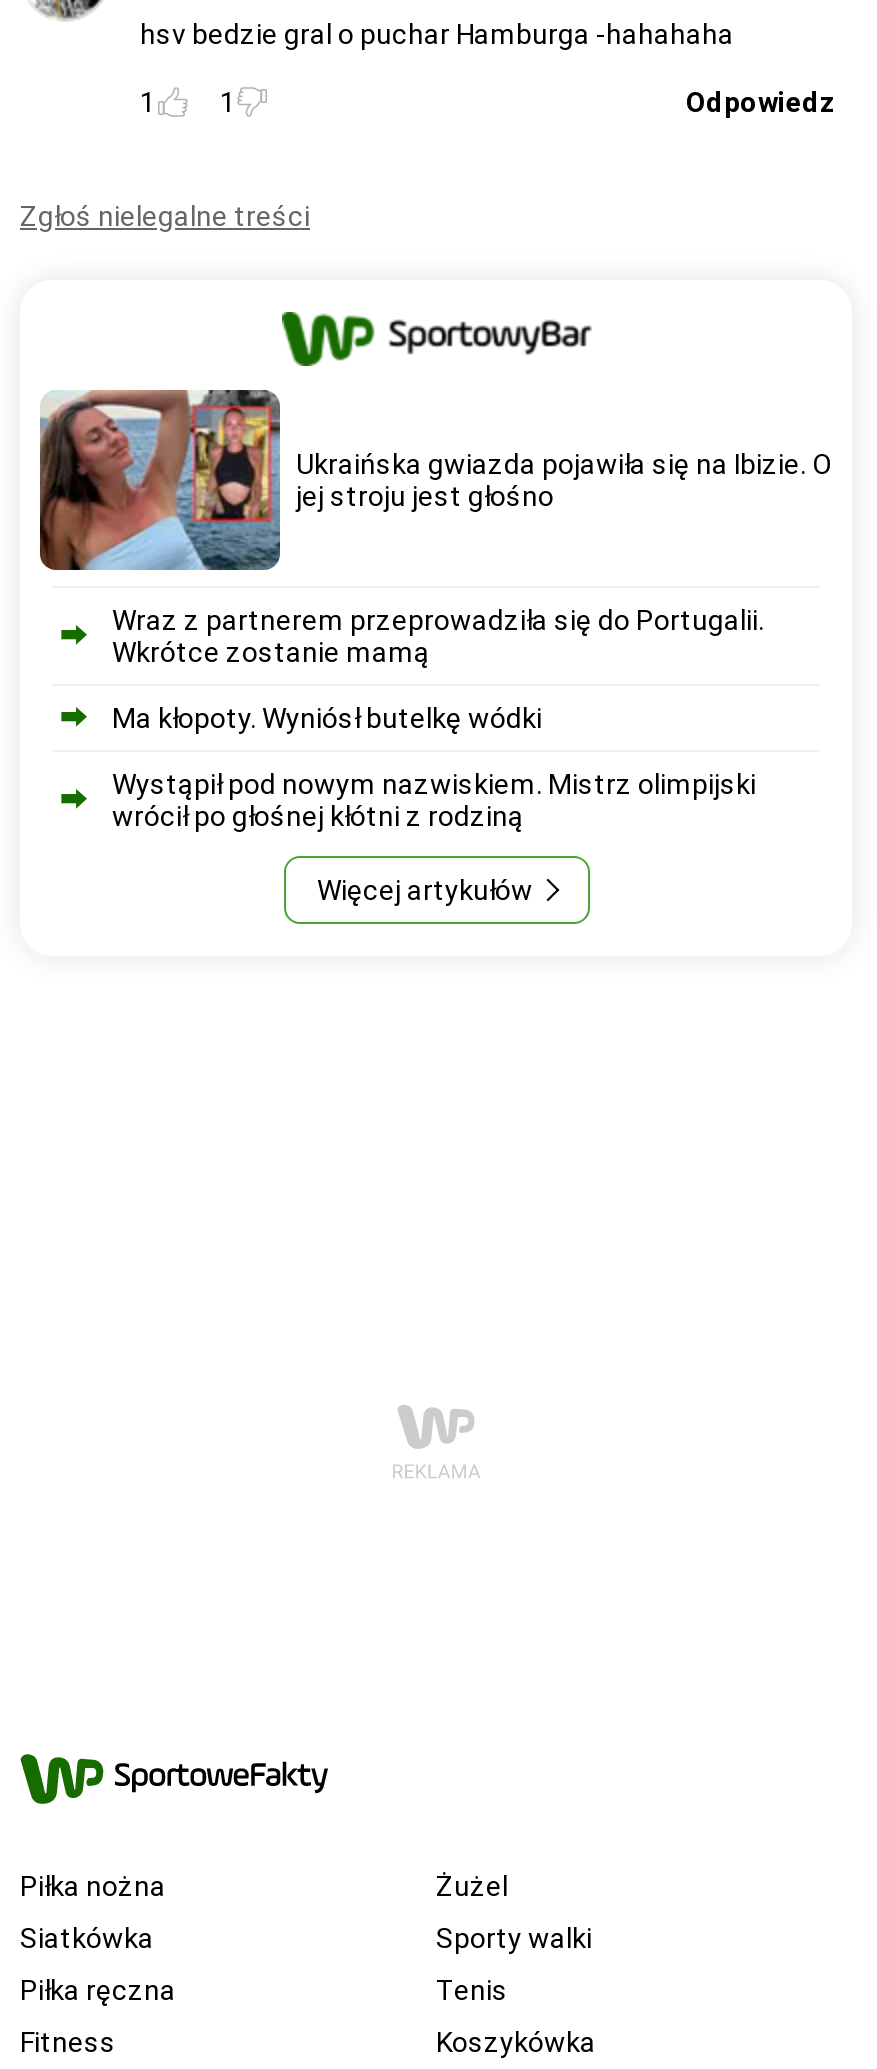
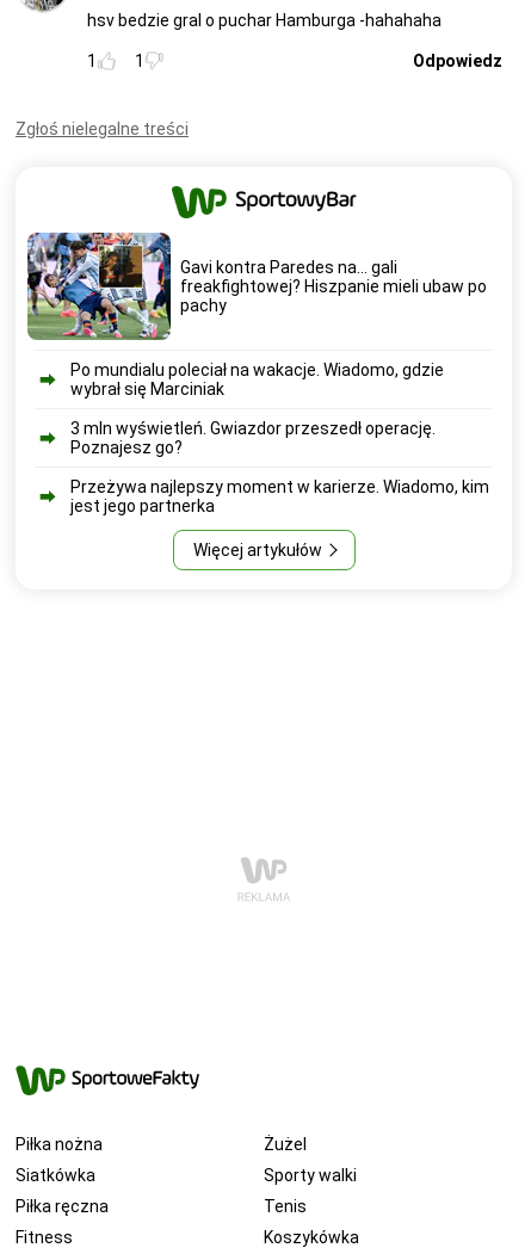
- [image]
- Ukraińska gwiazda pojawiła się na Ibizie. O
- jej stroju jest głośno
+ [image]
+ Gavi kontra Paredes na... gali
+ freakfightowej? Hiszpanie mieli ubaw po
+ pachy

- Wraz z partnerem przeprowadziła się do Portugalii.
- Wkrótce zostanie mamą
+ Po mundialu poleciał na wakacje. Wiadomo, gdzie
+ wybrał się Marciniak

- Ma kłopoty. Wyniósł butelkę wódki
+ 3 mln wyświetleń. Gwiazdor przeszedł operację.
+ Poznajesz go?

- Wystąpił pod nowym nazwiskiem. Mistrz olimpijski
- wrócił po głośnej kłótni z rodziną
+ Przeżywa najlepszy moment w karierze. Wiadomo, kim
+ jest jego partnerka
